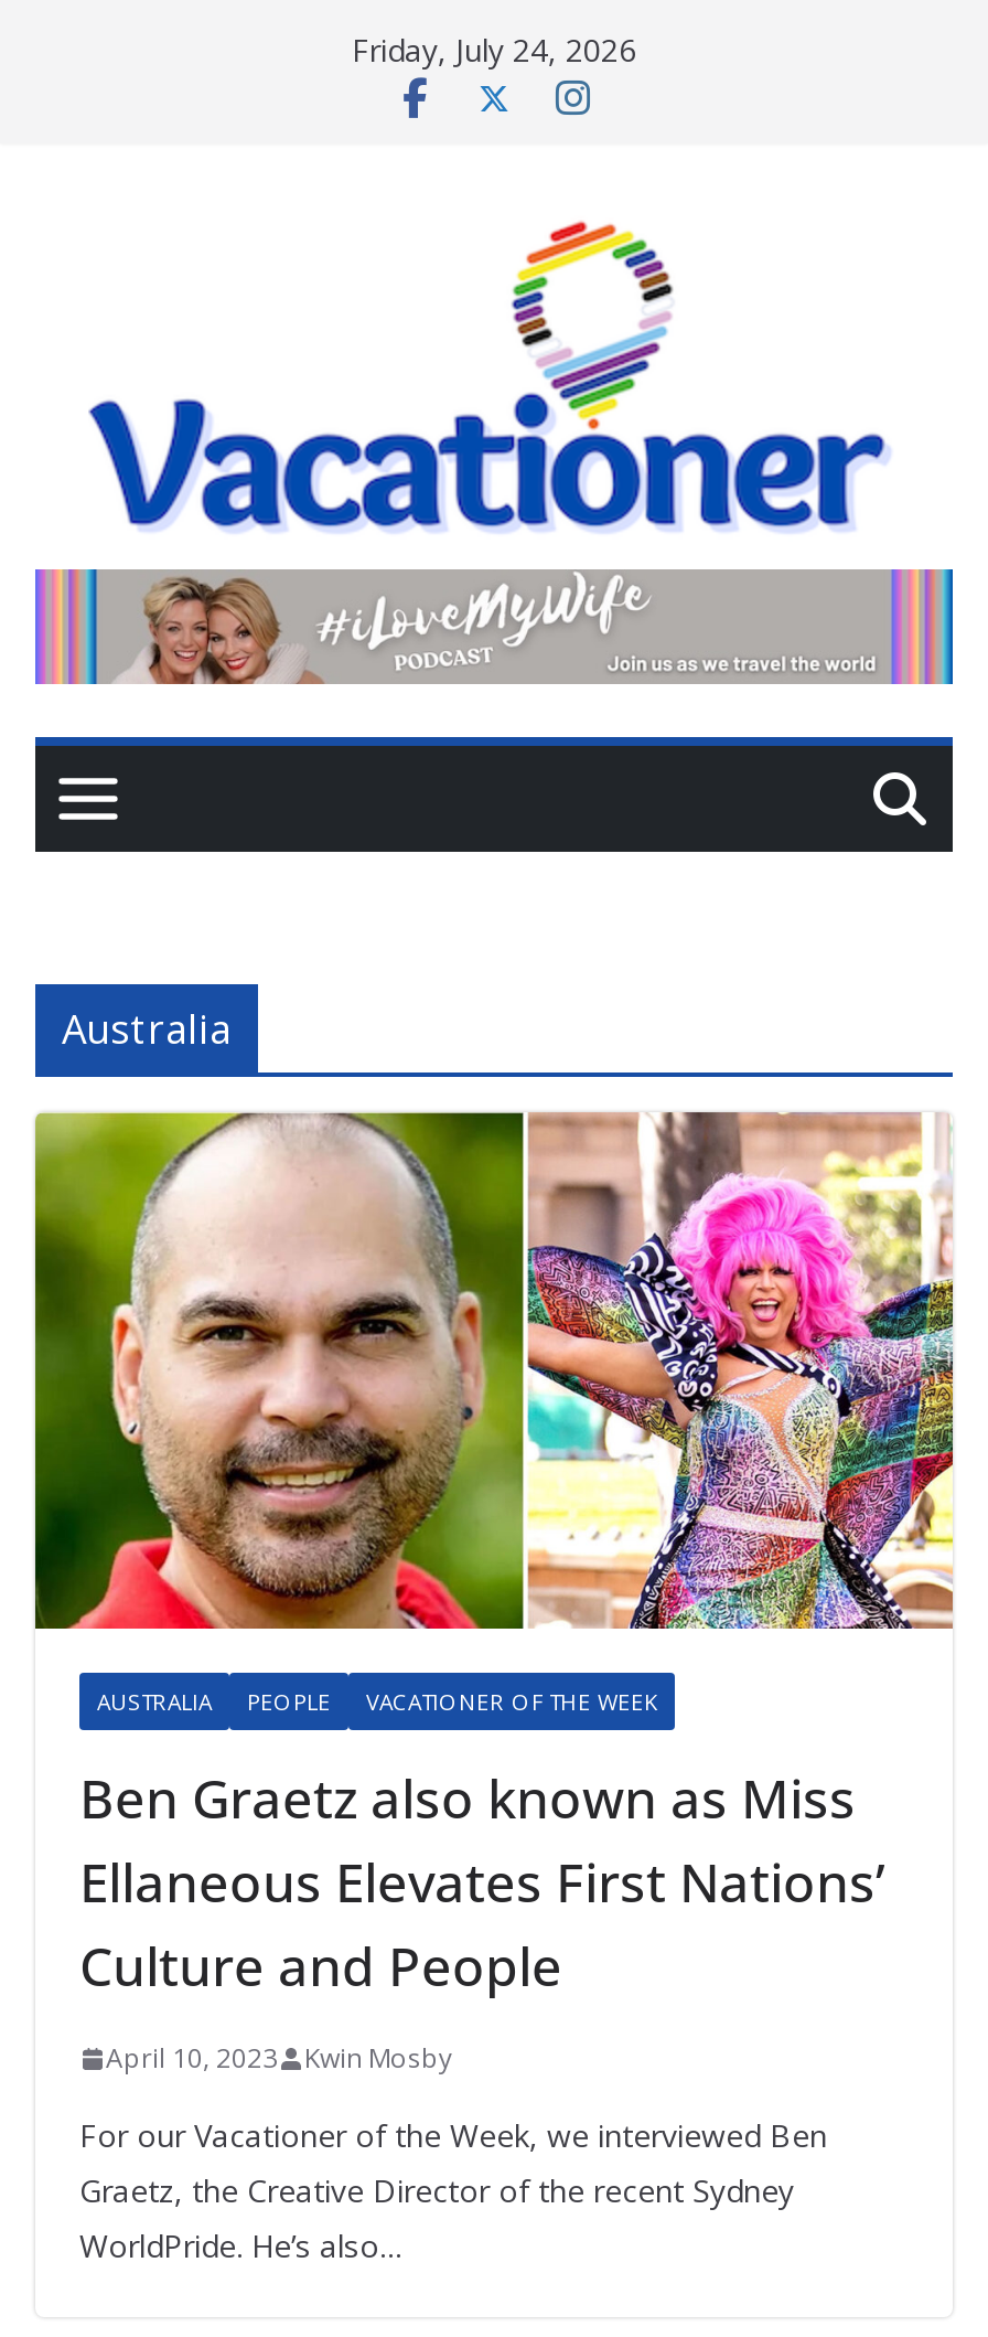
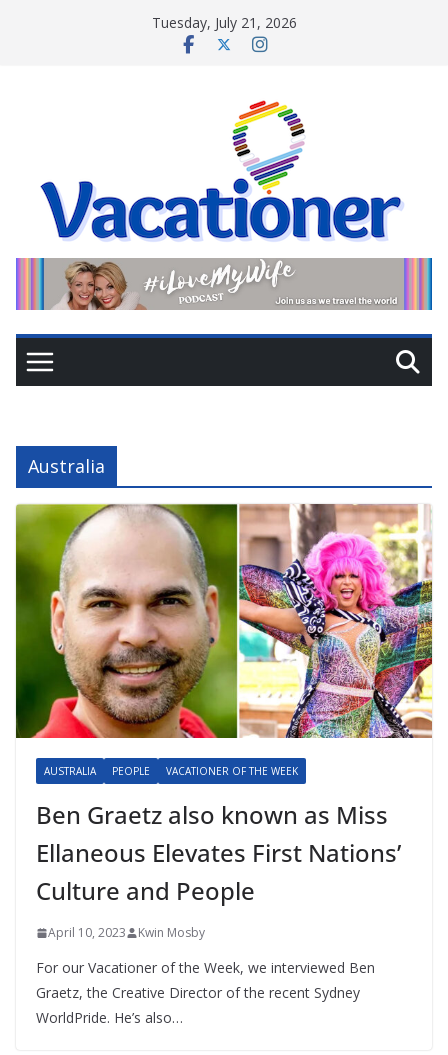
- Friday, July 24, 2026
+ Tuesday, July 21, 2026
